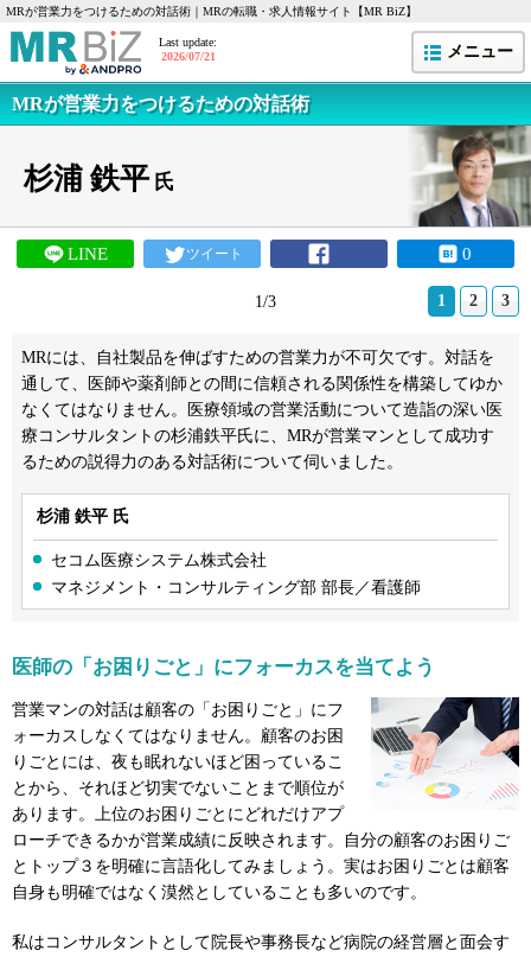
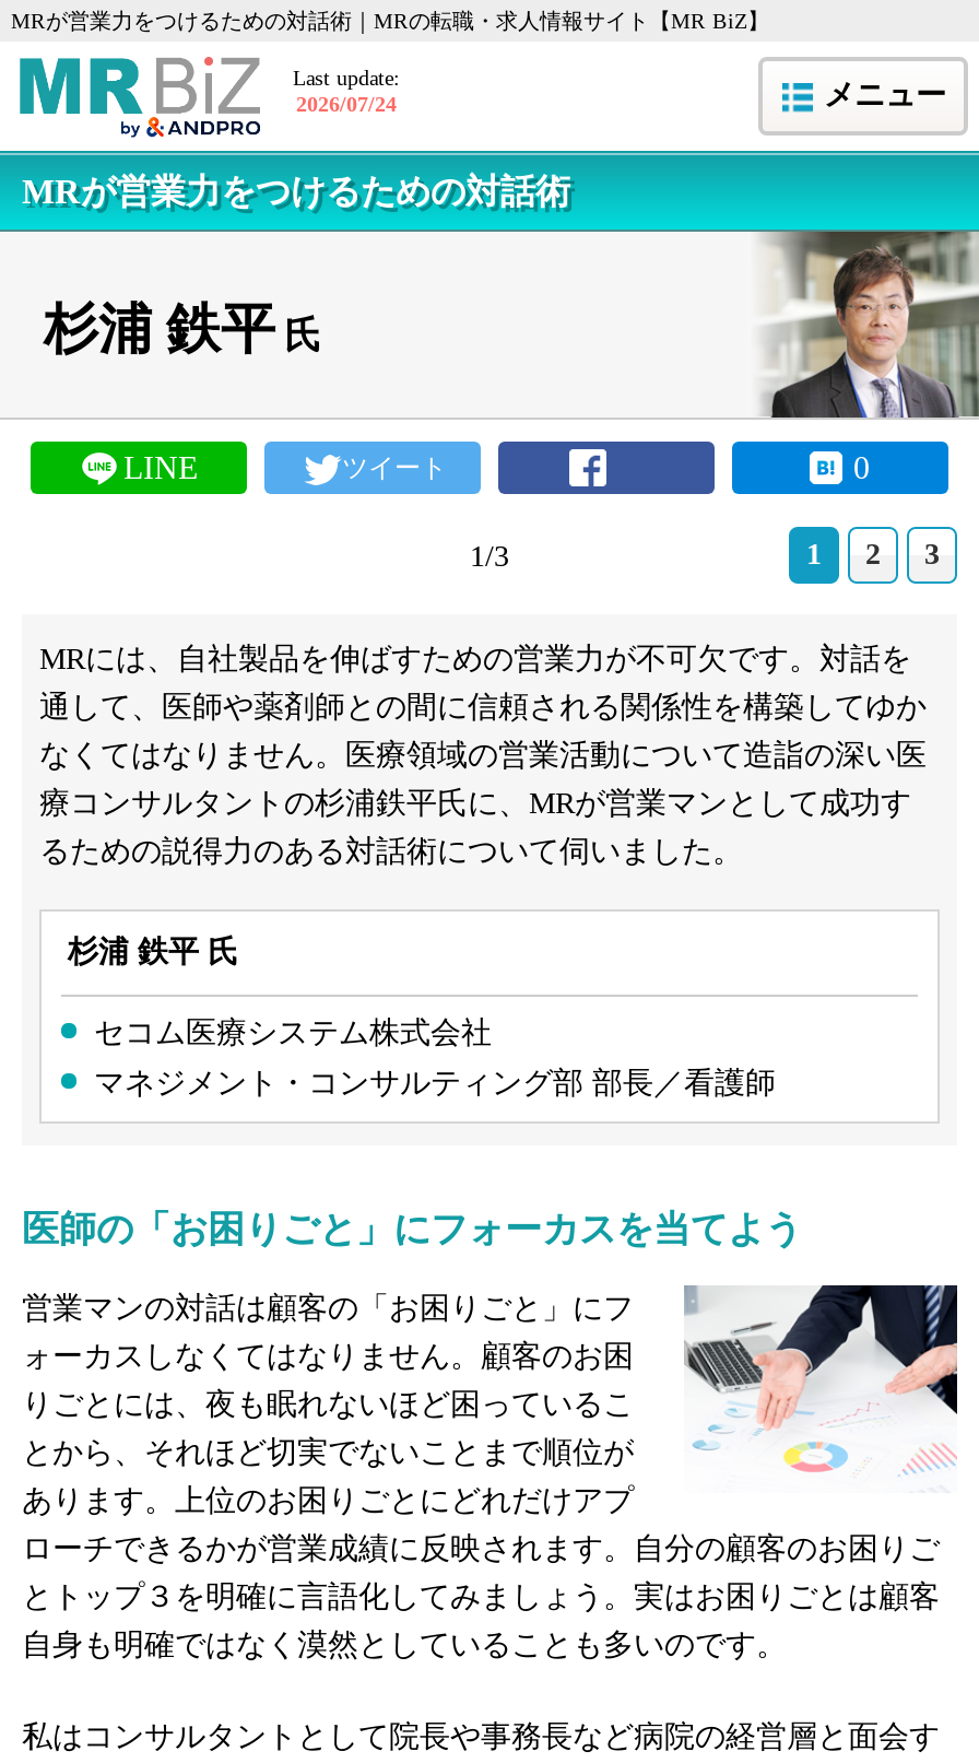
- 2026/07/21
+ 2026/07/24
